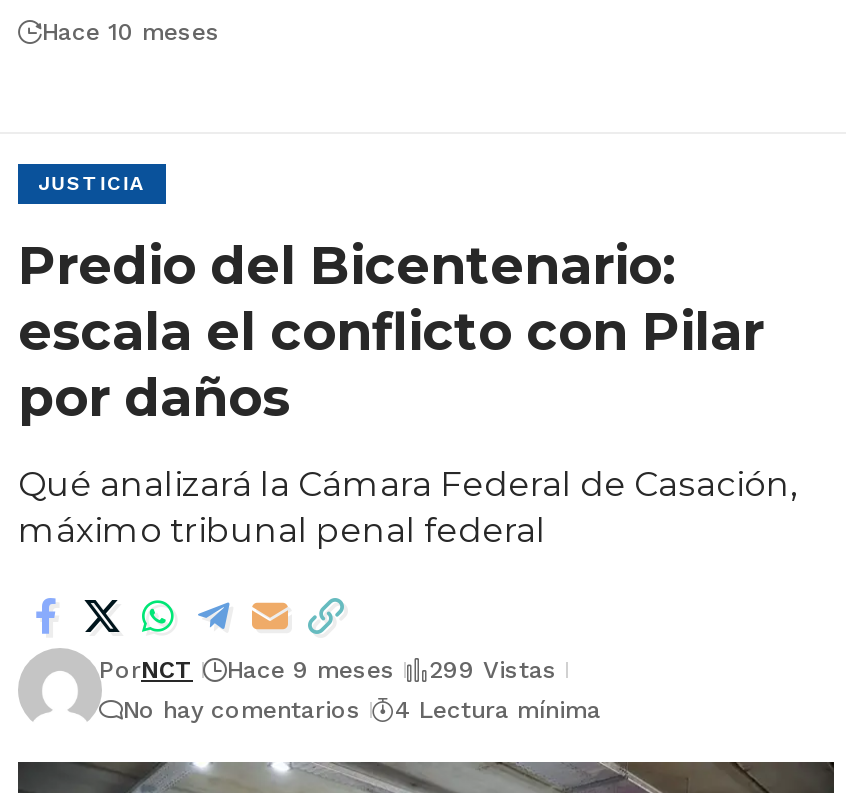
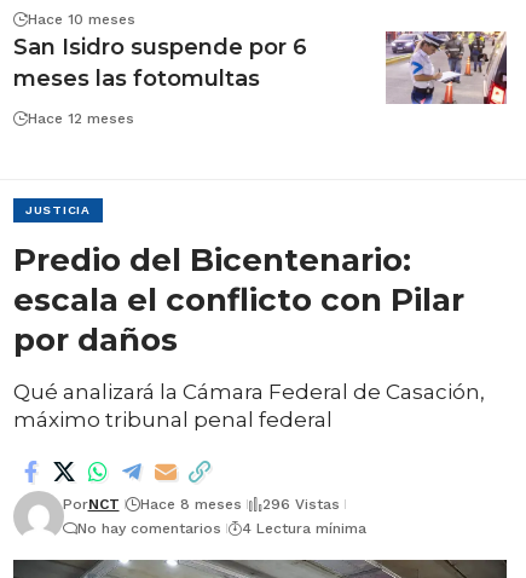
+ San Isidro suspende por 6
+ meses las fotomultas
+ Hace 12 meses

+ [image]

- Hace 9 meses
+ Hace 8 meses

- 299 Vistas
+ 296 Vistas
